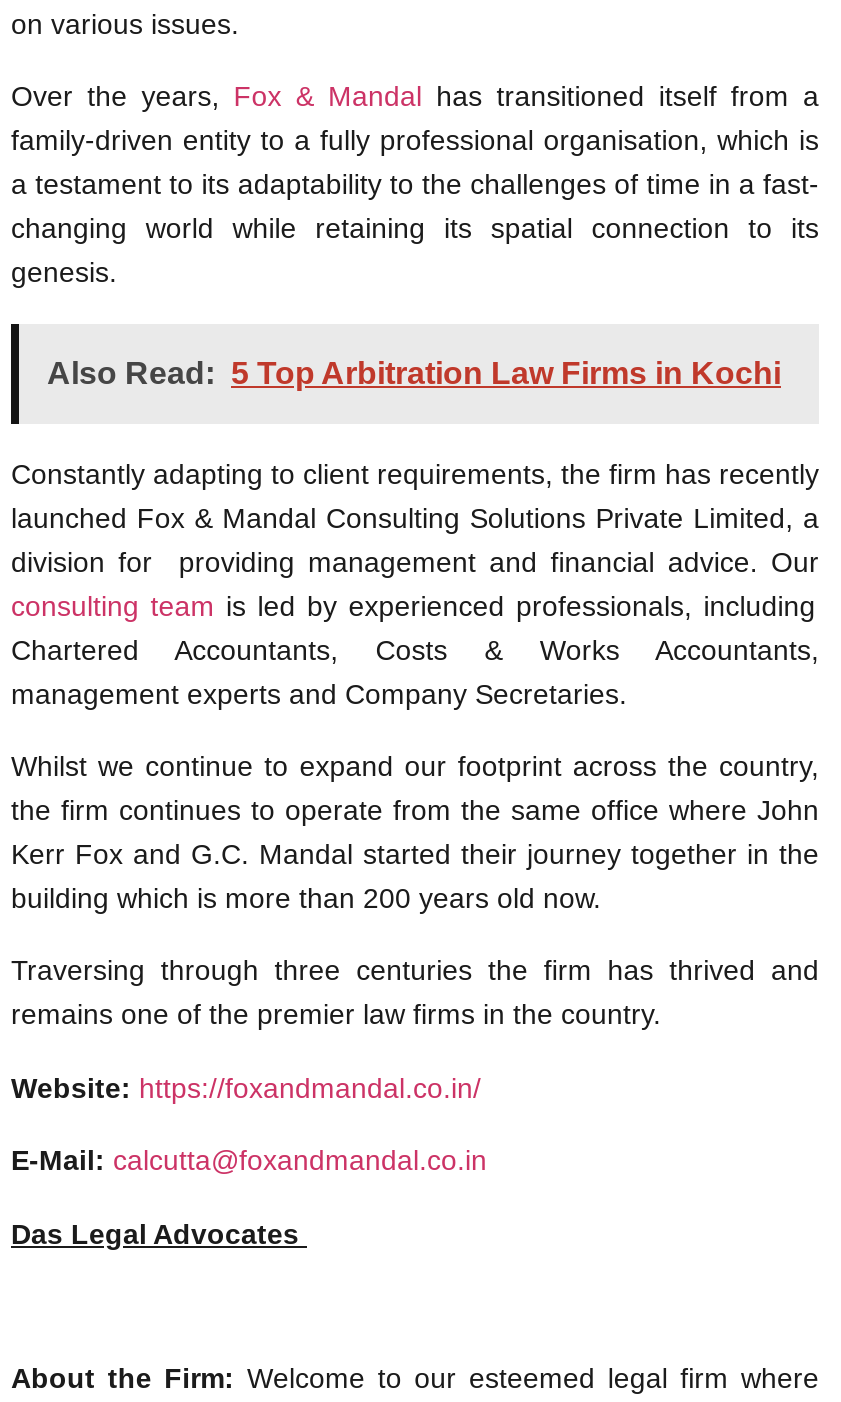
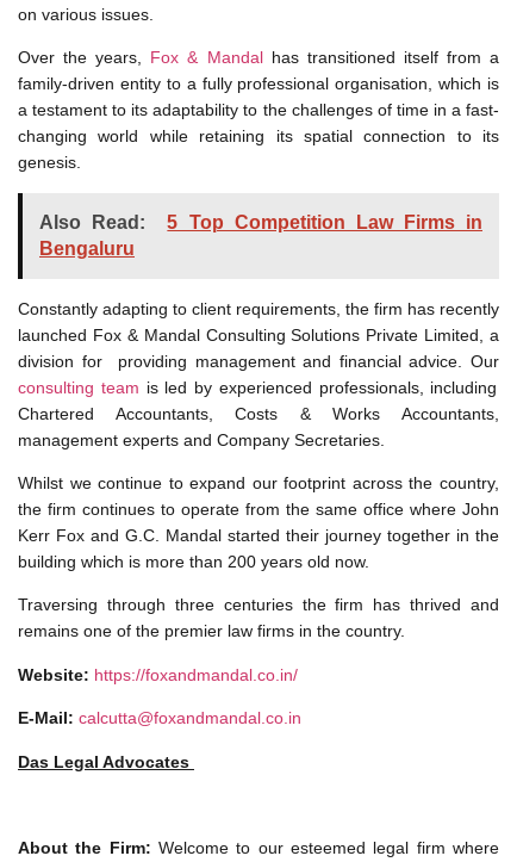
- Also Read: 5 Top Arbitration Law Firms in Kochi
+ Also Read:
+ 5 Top Competition Law Firms in
+ Bengaluru
